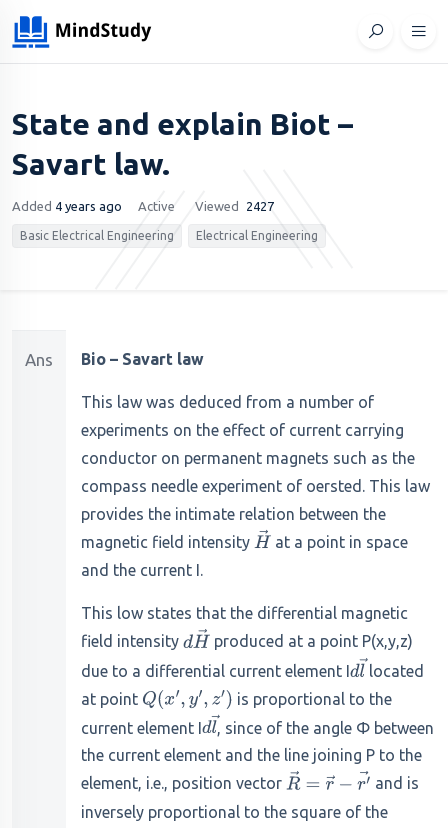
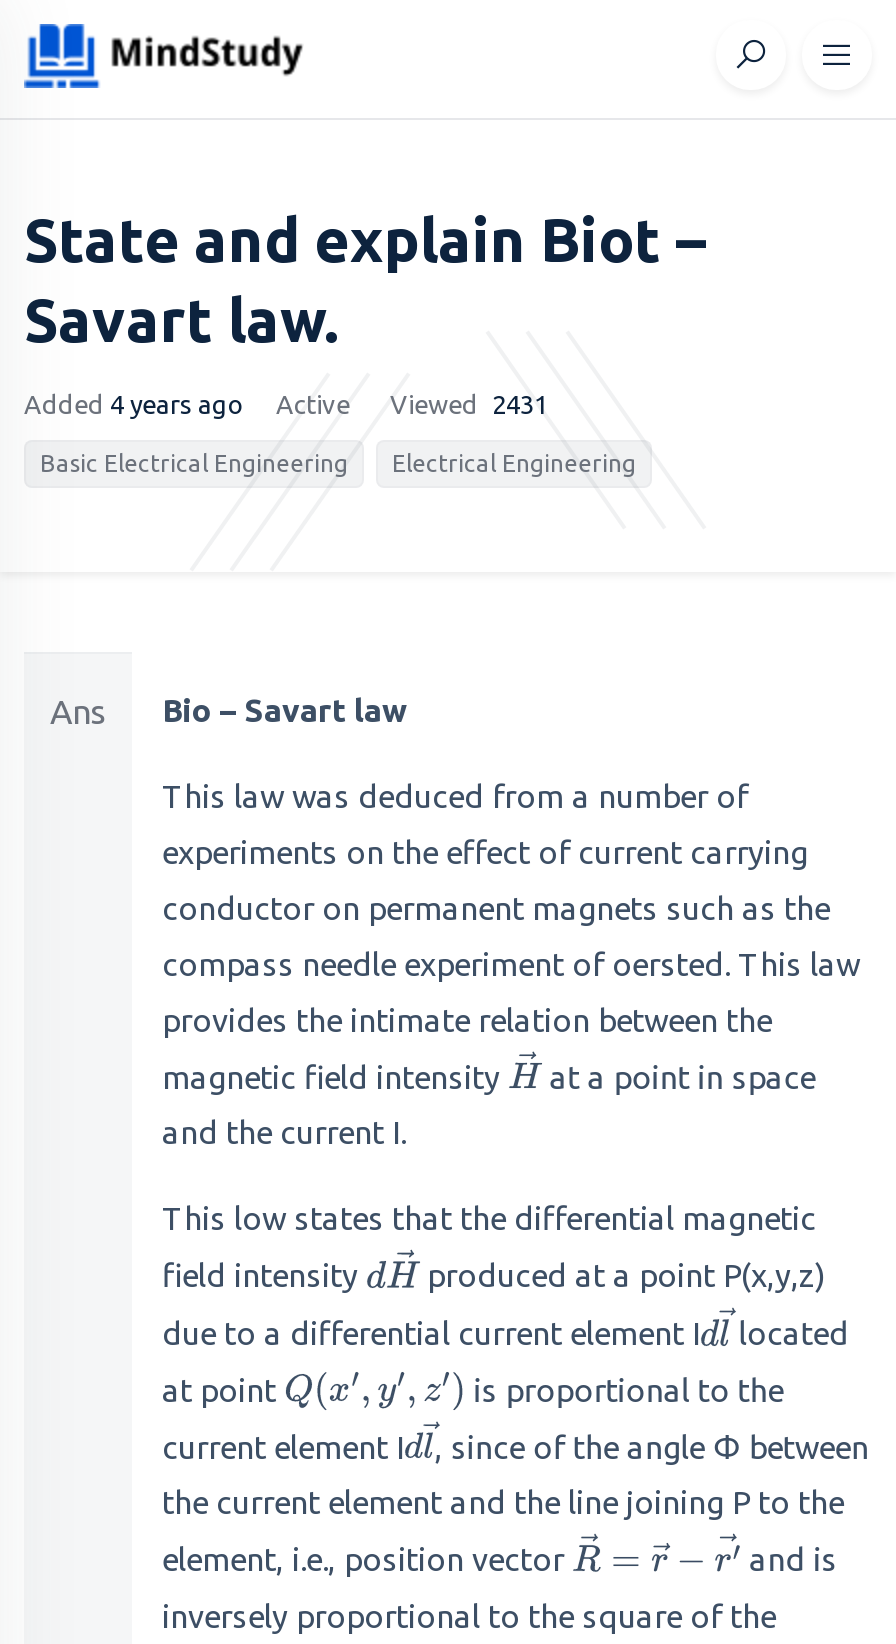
- Added 4 years ago Active Viewed 2427
+ Added 4 years ago Active Viewed 2431
